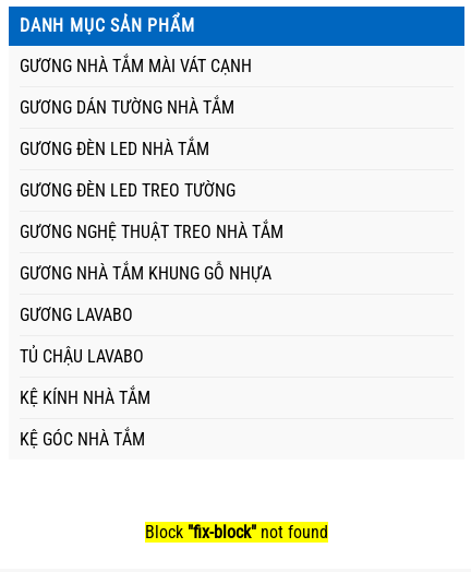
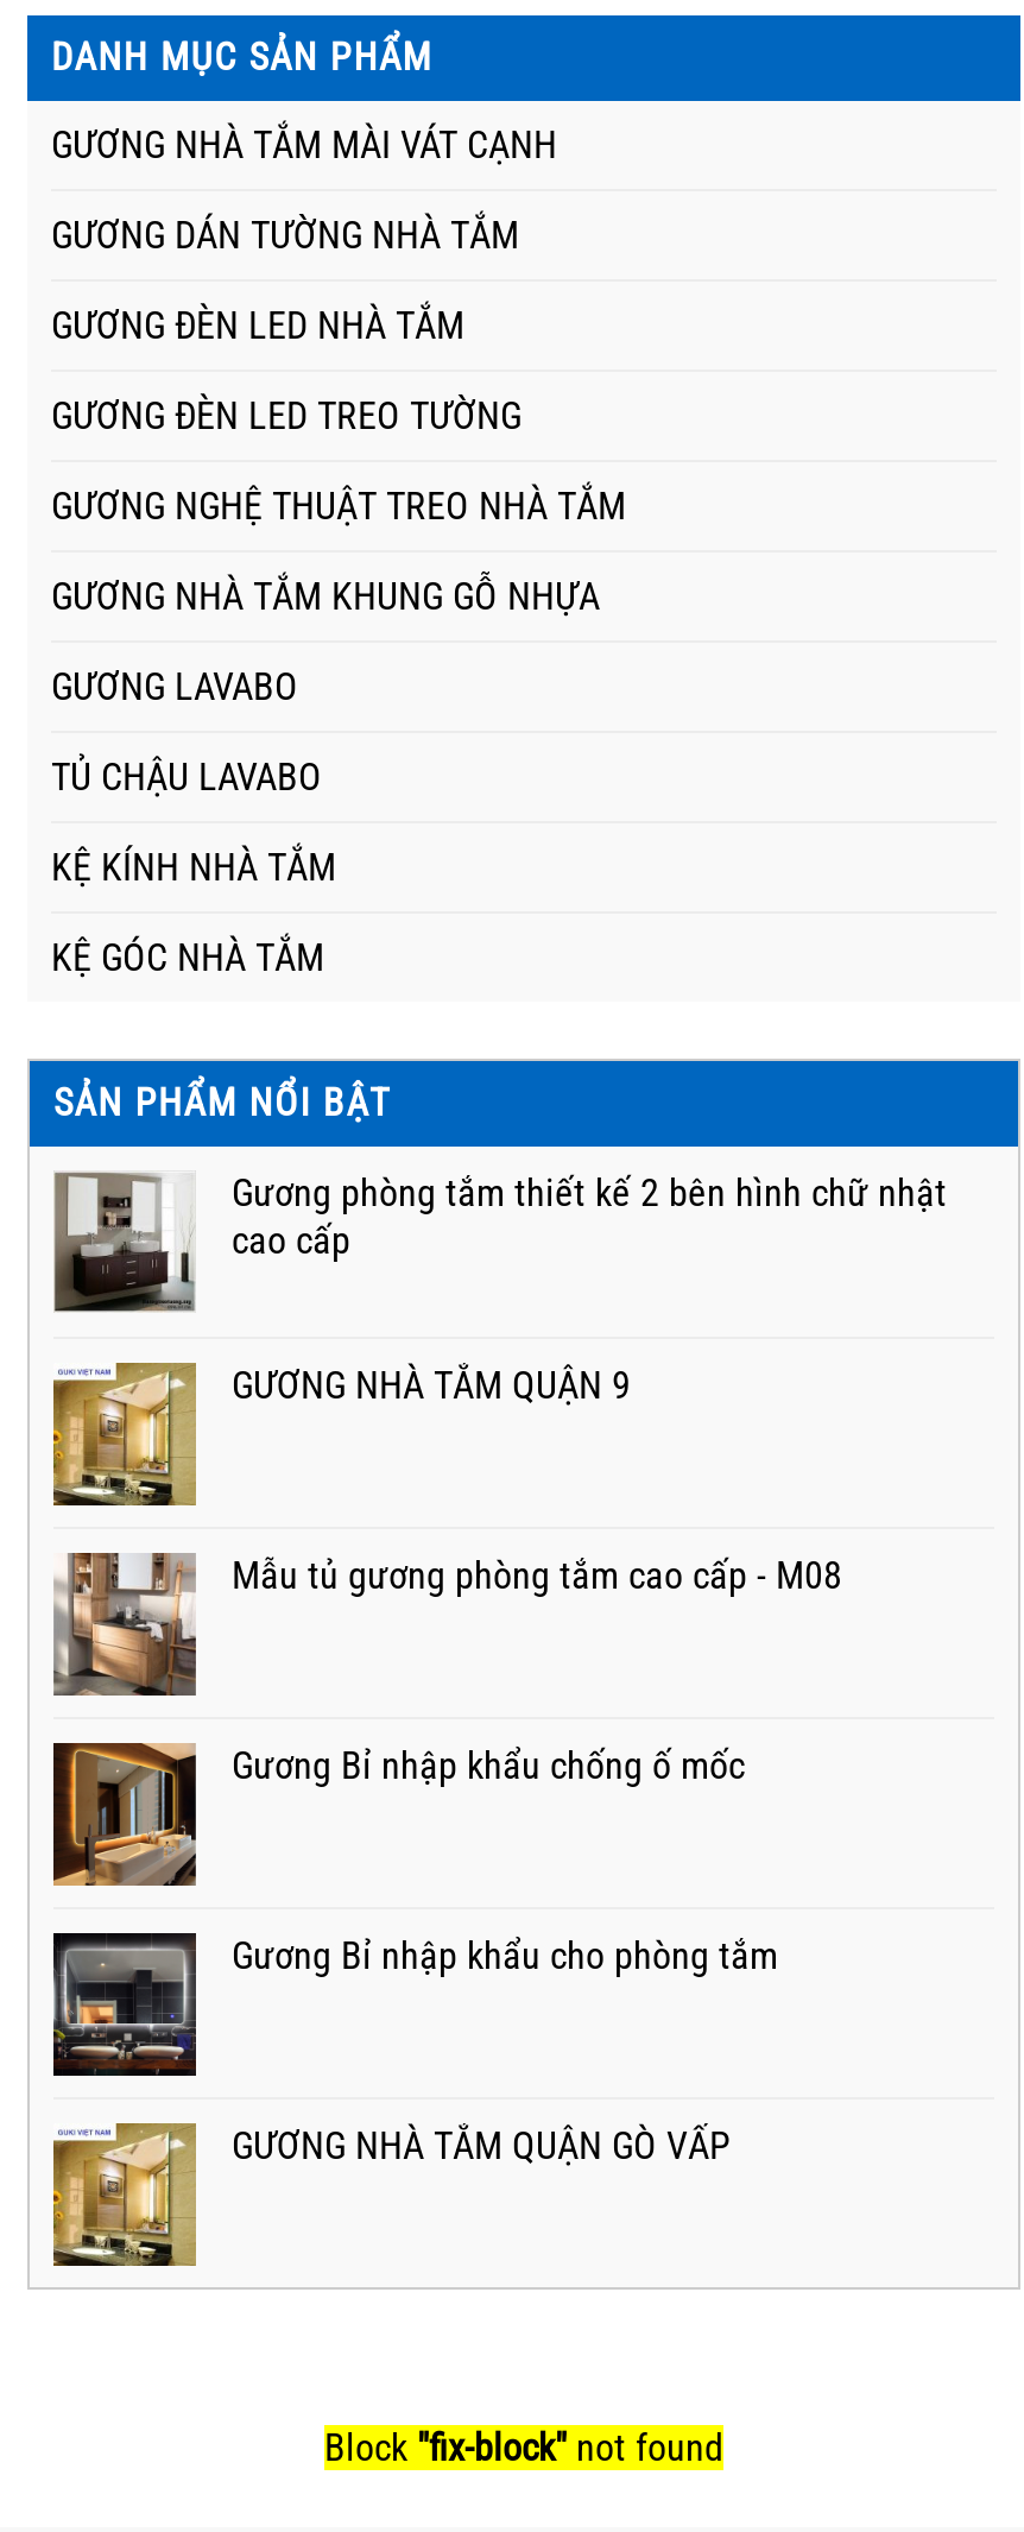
+ [image]
+ SẢN PHẨM NỔI BẬT
+ Gương phòng tắm thiết kế 2 bên hình chữ nhật
+ cao cấp
+ GƯƠNG NHÀ TẮM QUẬN 9

+ [image]
+ Mẫu tủ gương phòng tắm cao cấp - M08

+ [image]
+ Gương Bỉ nhập khẩu chống ố mốc

+ [image]
+ Gương Bỉ nhập khẩu cho phòng tắm

+ [image]
+ GƯƠNG NHÀ TẮM QUẬN GÒ VẤP

+ [image]
